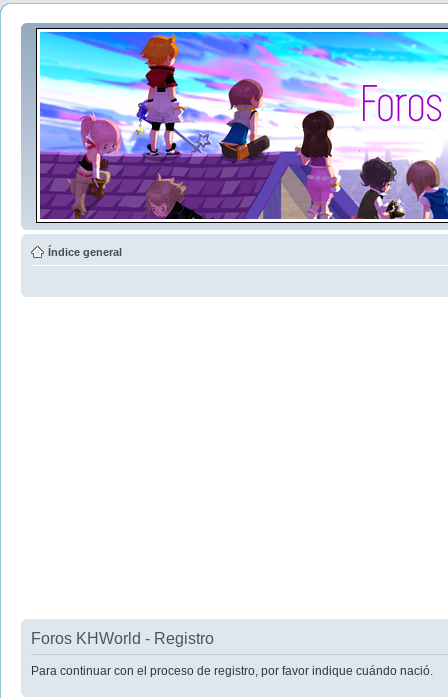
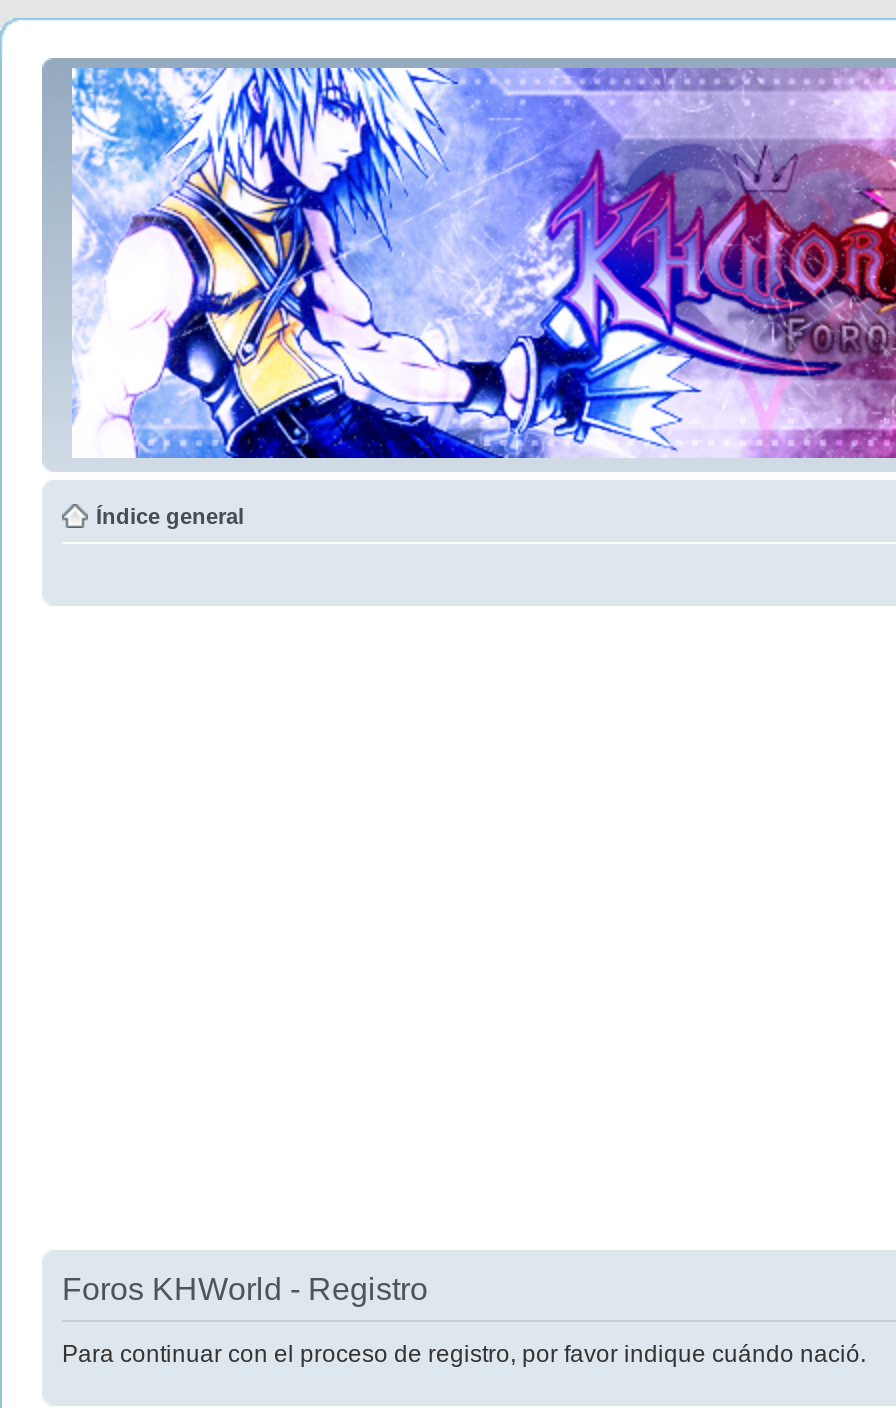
- [image]
+ [image]
